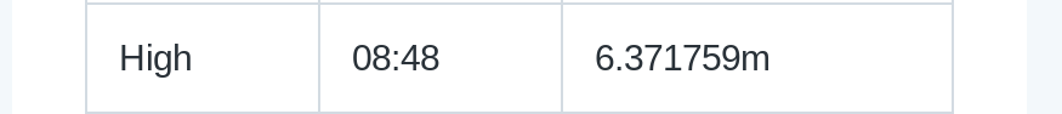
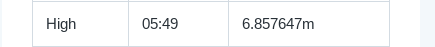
- 08:48
- 6.371759m
+ 05:49
+ 6.857647m
